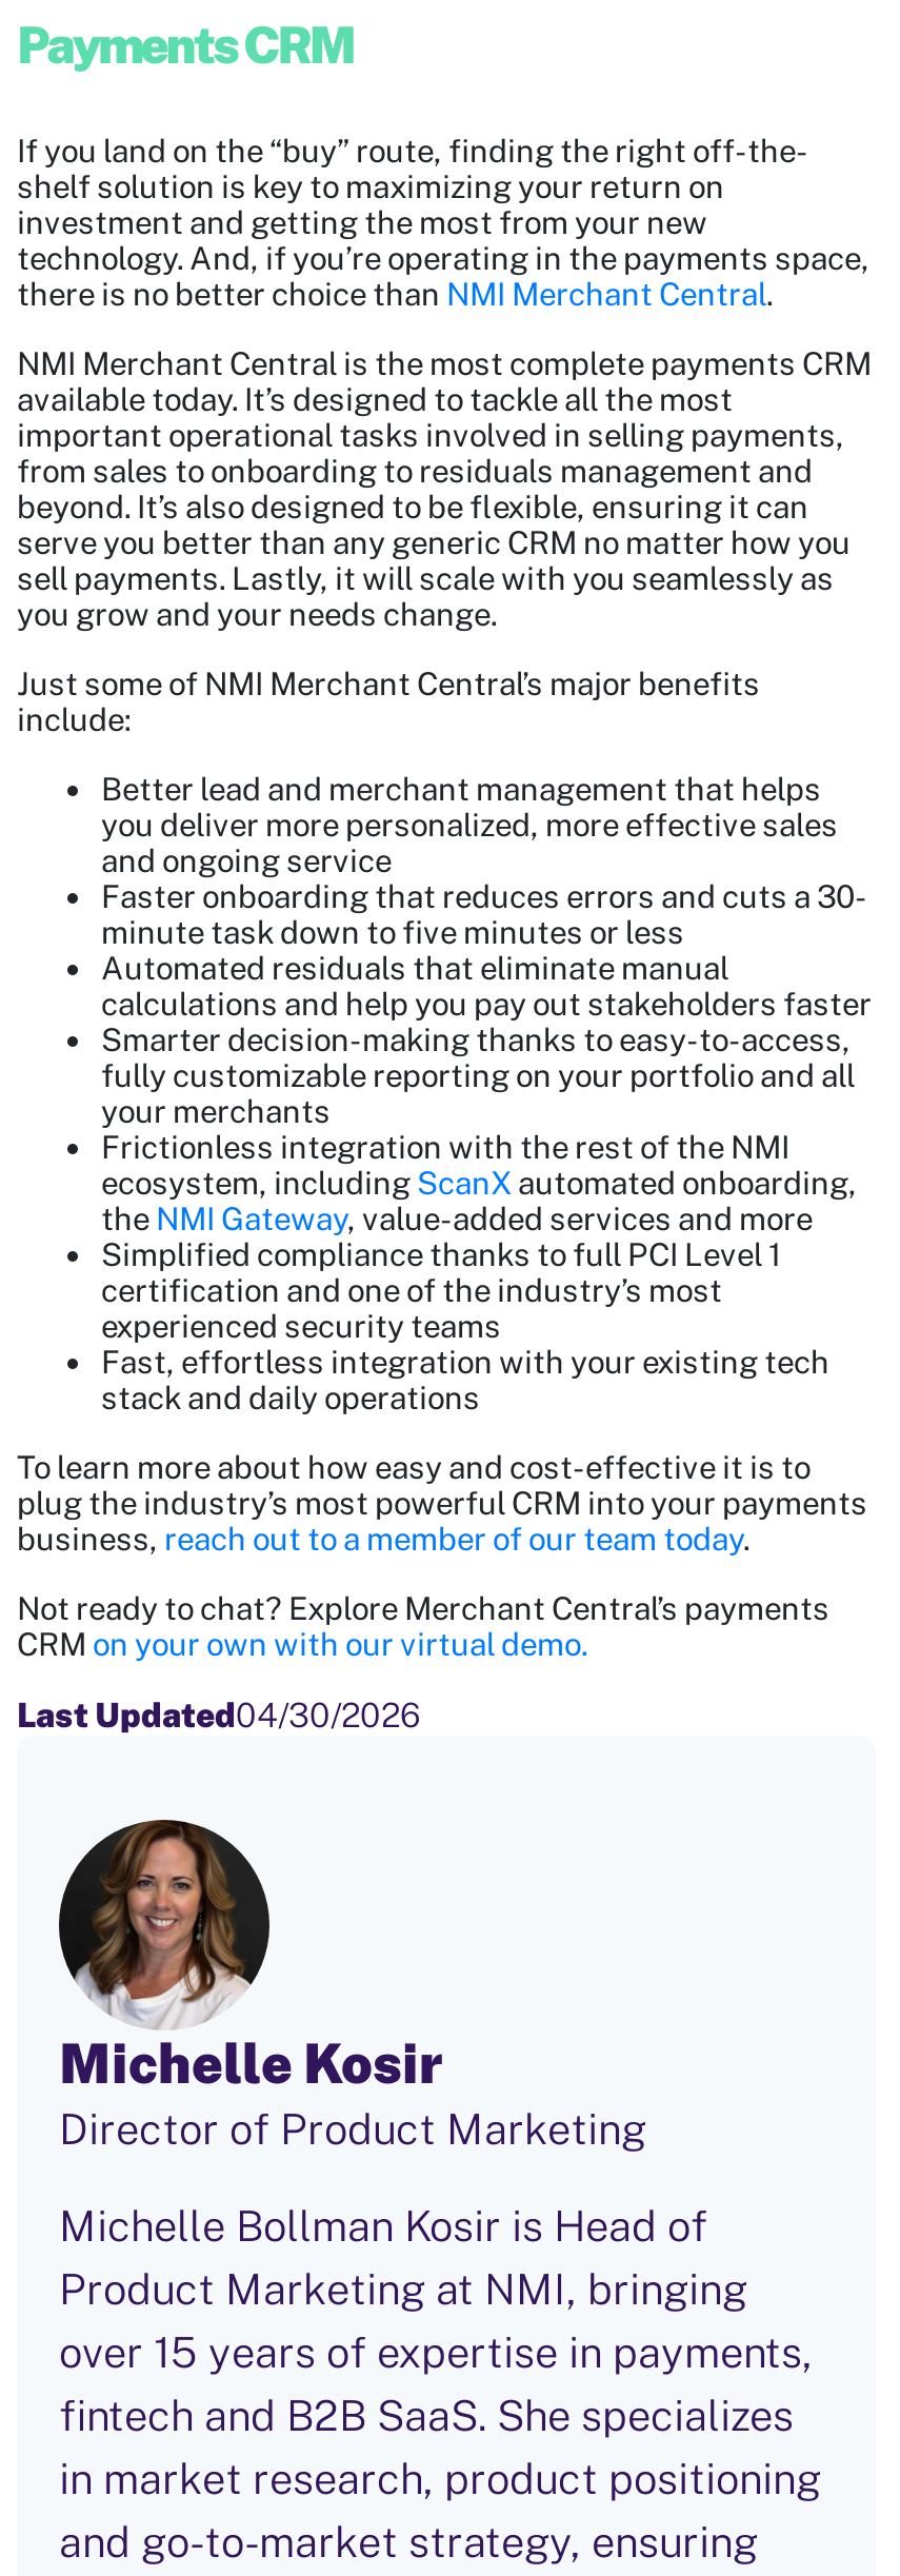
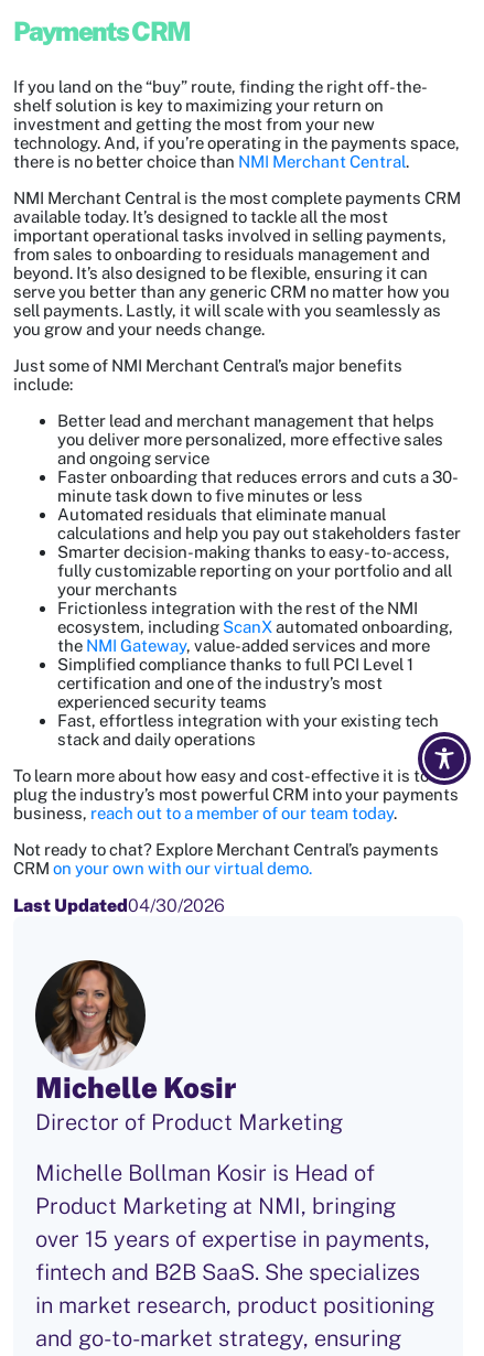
+ [image]
